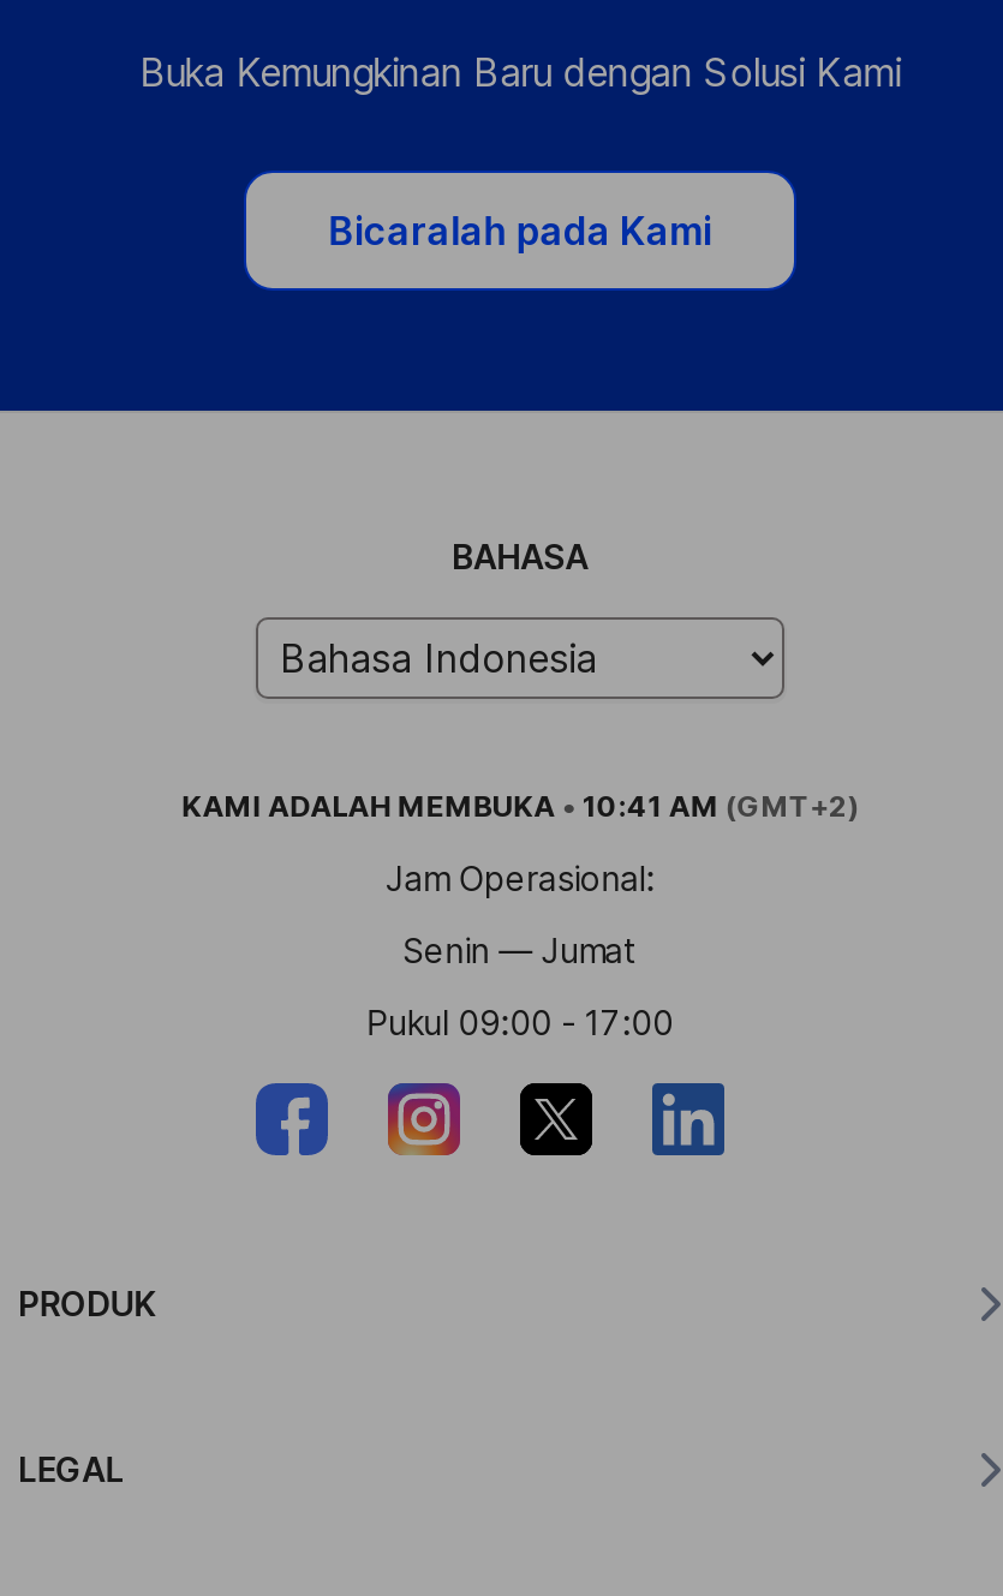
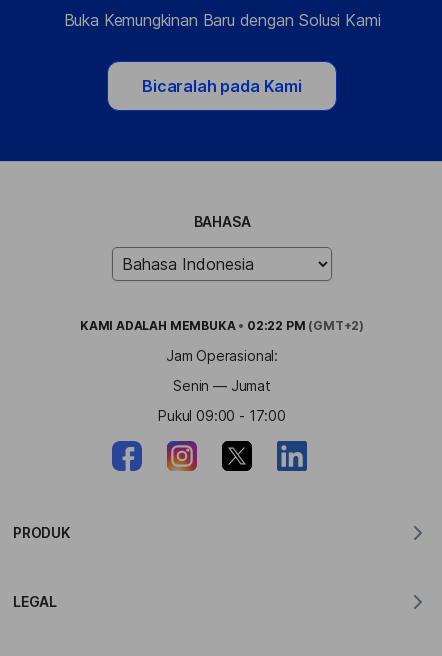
- KAMI ADALAH MEMBUKA • 10:41 AM (GMT+2)
+ KAMI ADALAH MEMBUKA • 02:22 PM (GMT+2)
